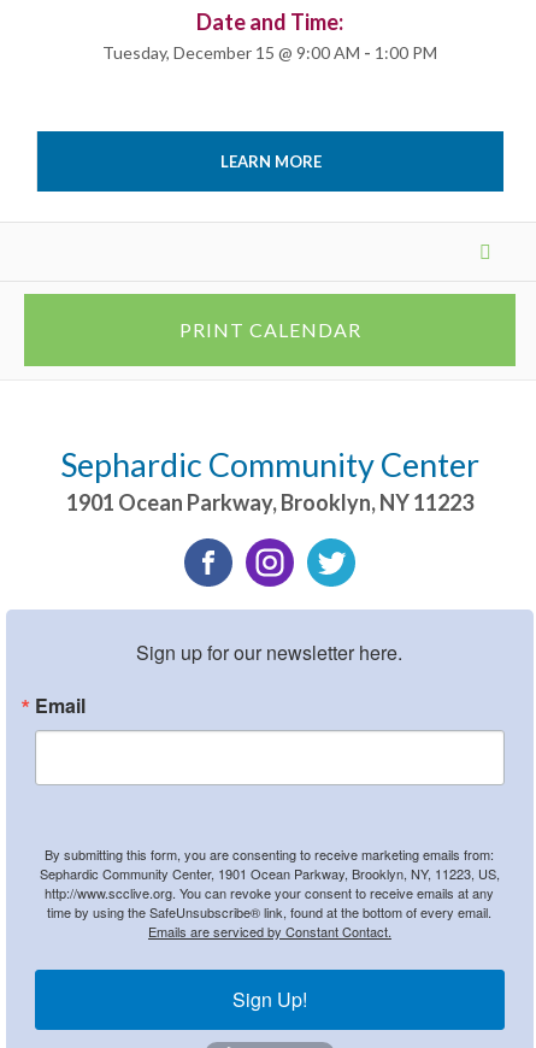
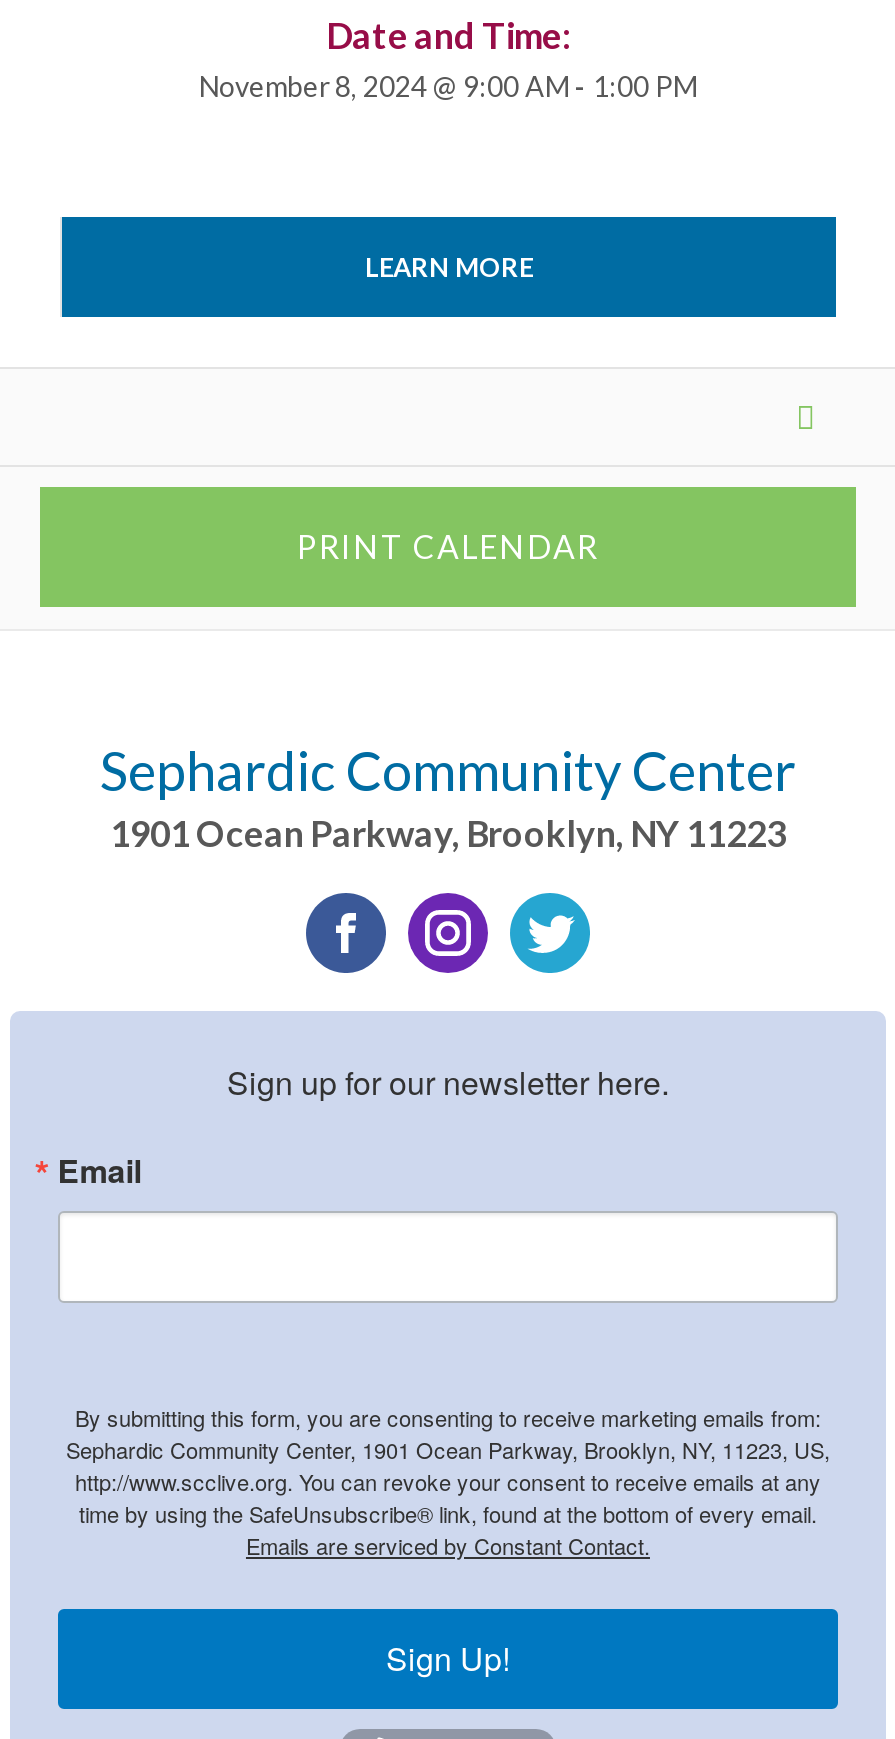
- Tuesday, December 15 @ 9:00 AM - 1:00 PM
+ November 8, 2024 @ 9:00 AM - 1:00 PM
